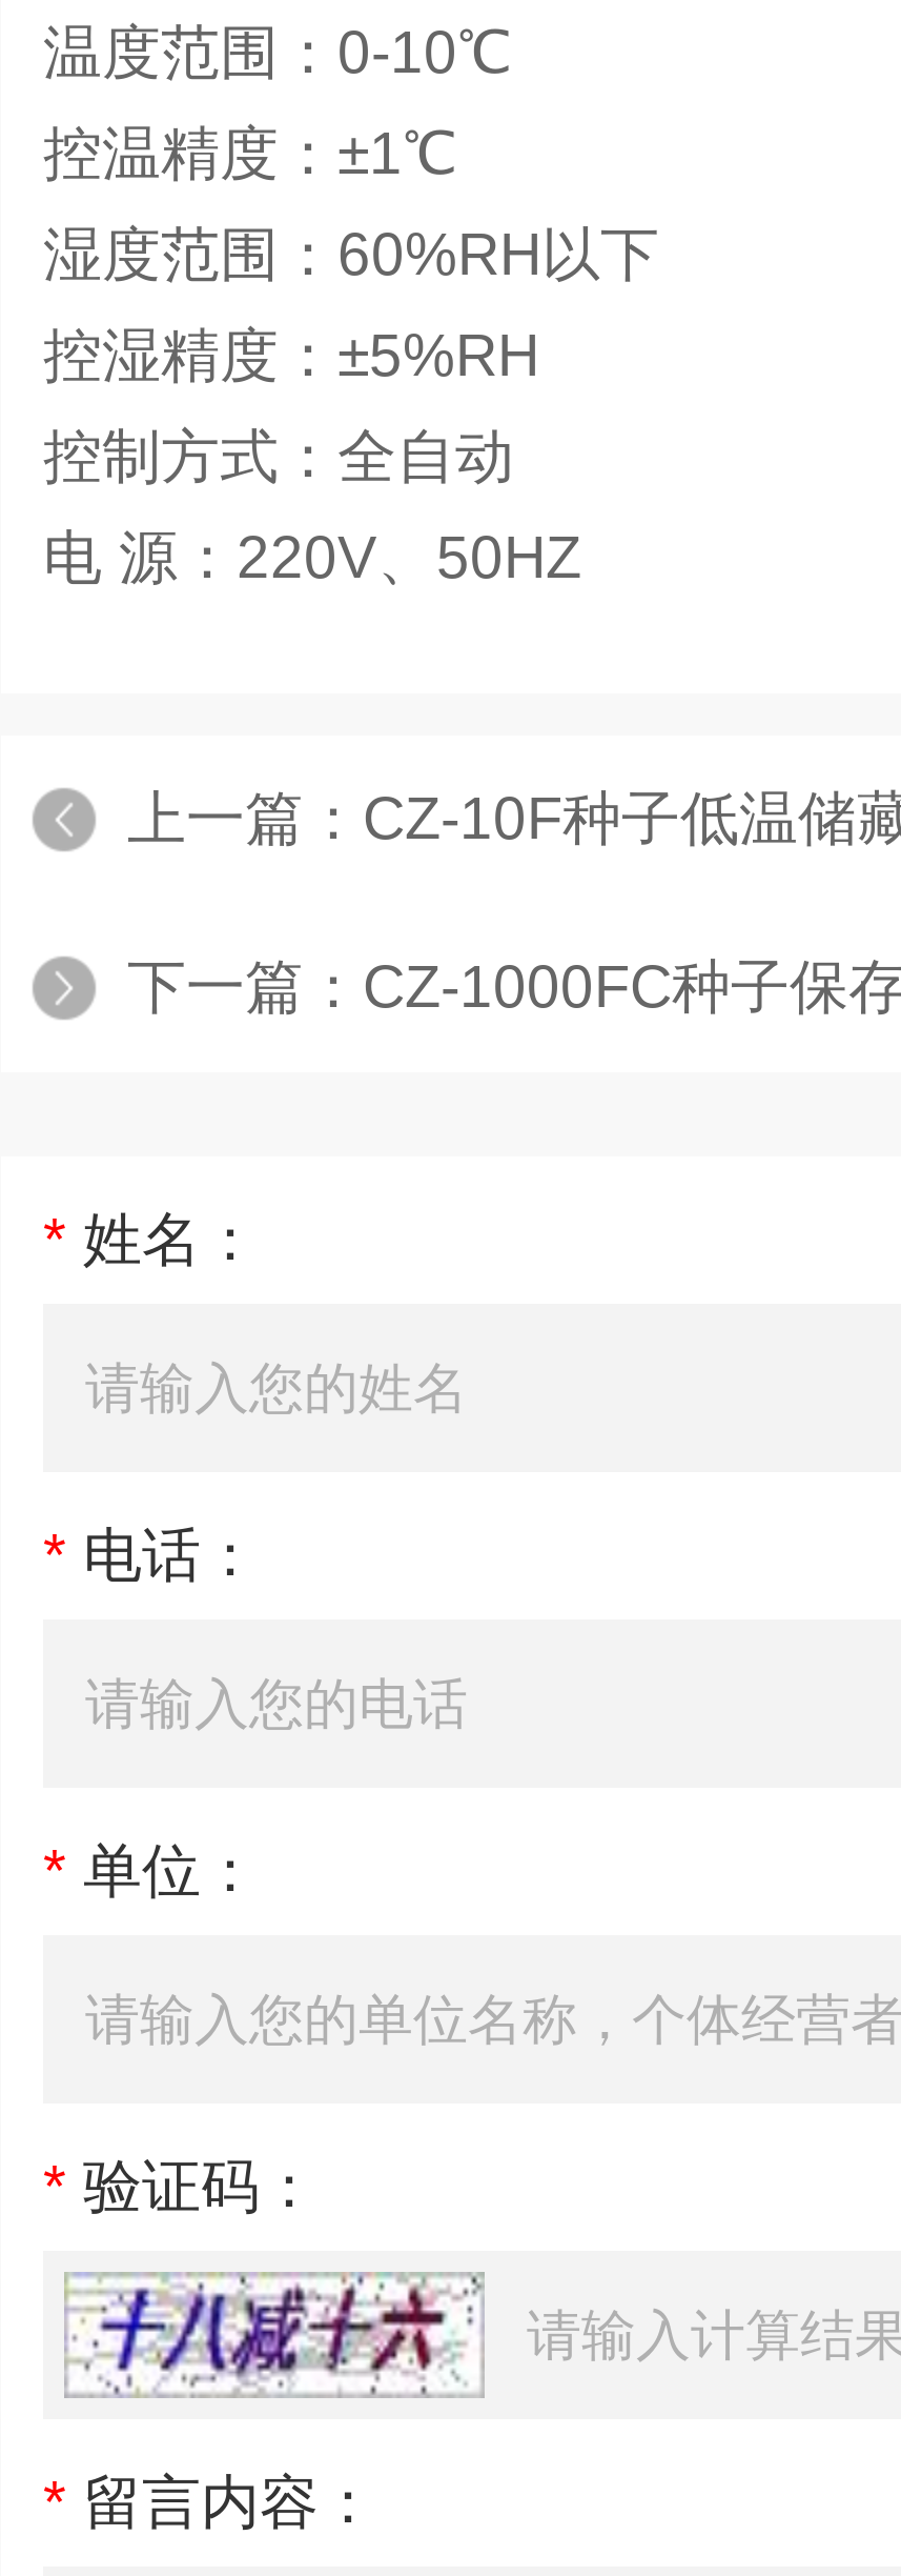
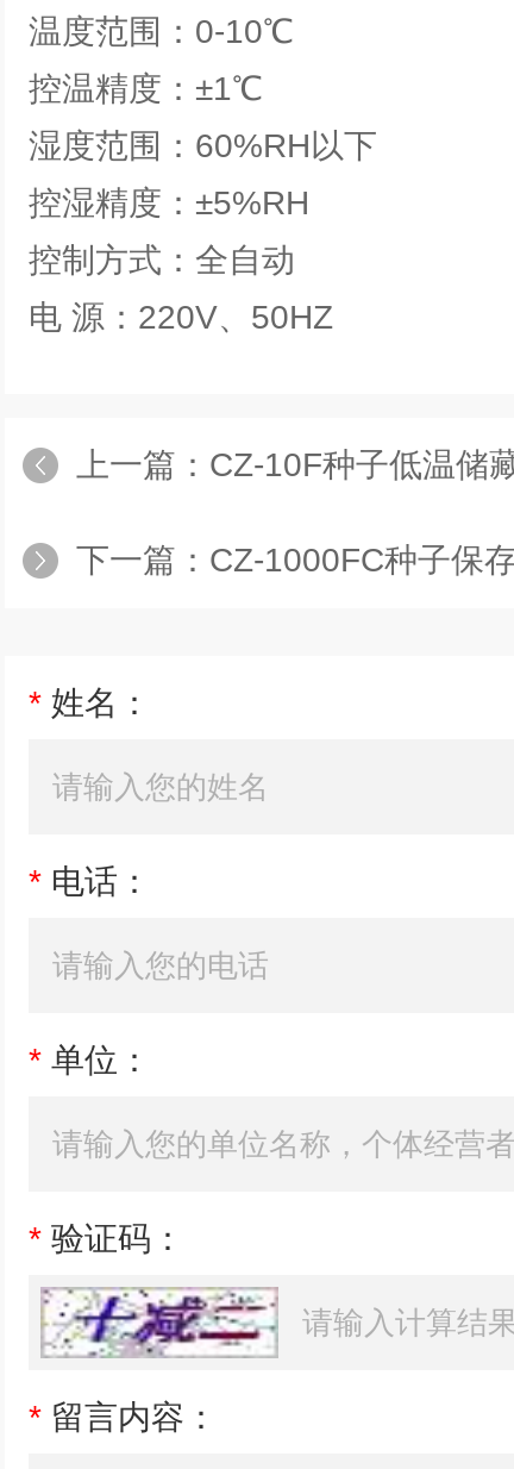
- [image]
+ [image]
